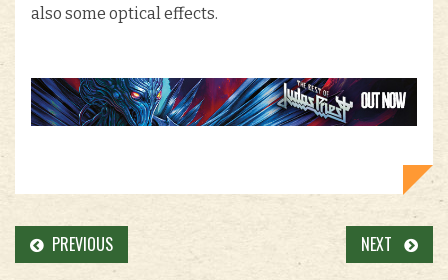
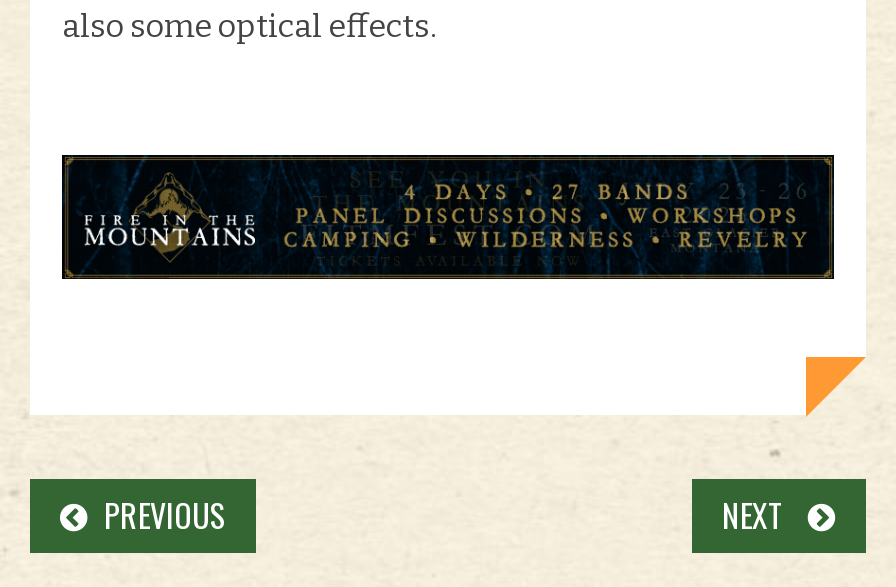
- [image]
+ [image]
